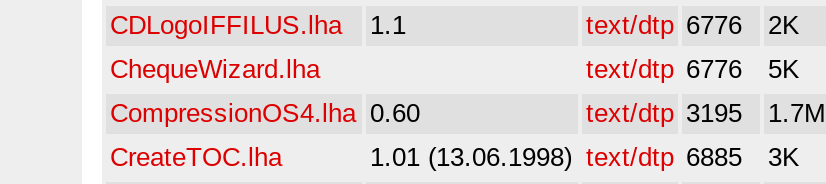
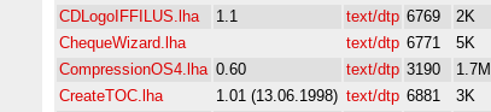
- text/dtp 6776 2K
+ text/dtp 6769 2K

- text/dtp 6776 5K
+ text/dtp 6771 5K

- text/dtp 3195 1.7M
+ text/dtp 3190 1.7M

- 1.01 (13.06.1998) text/dtp 6885 3K
+ 1.01 (13.06.1998) text/dtp 6881 3K
